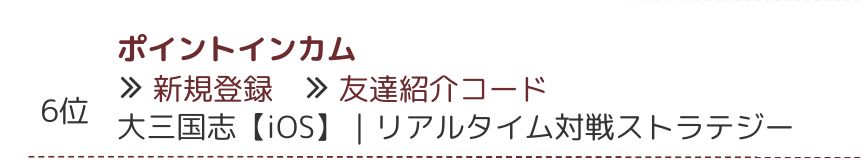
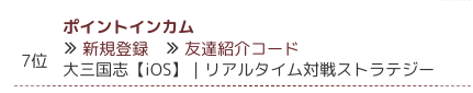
- 6位 大三国志【iOS】｜リアルタイム対戦ストラテジー
+ 7位 大三国志【iOS】｜リアルタイム対戦ストラテジー
